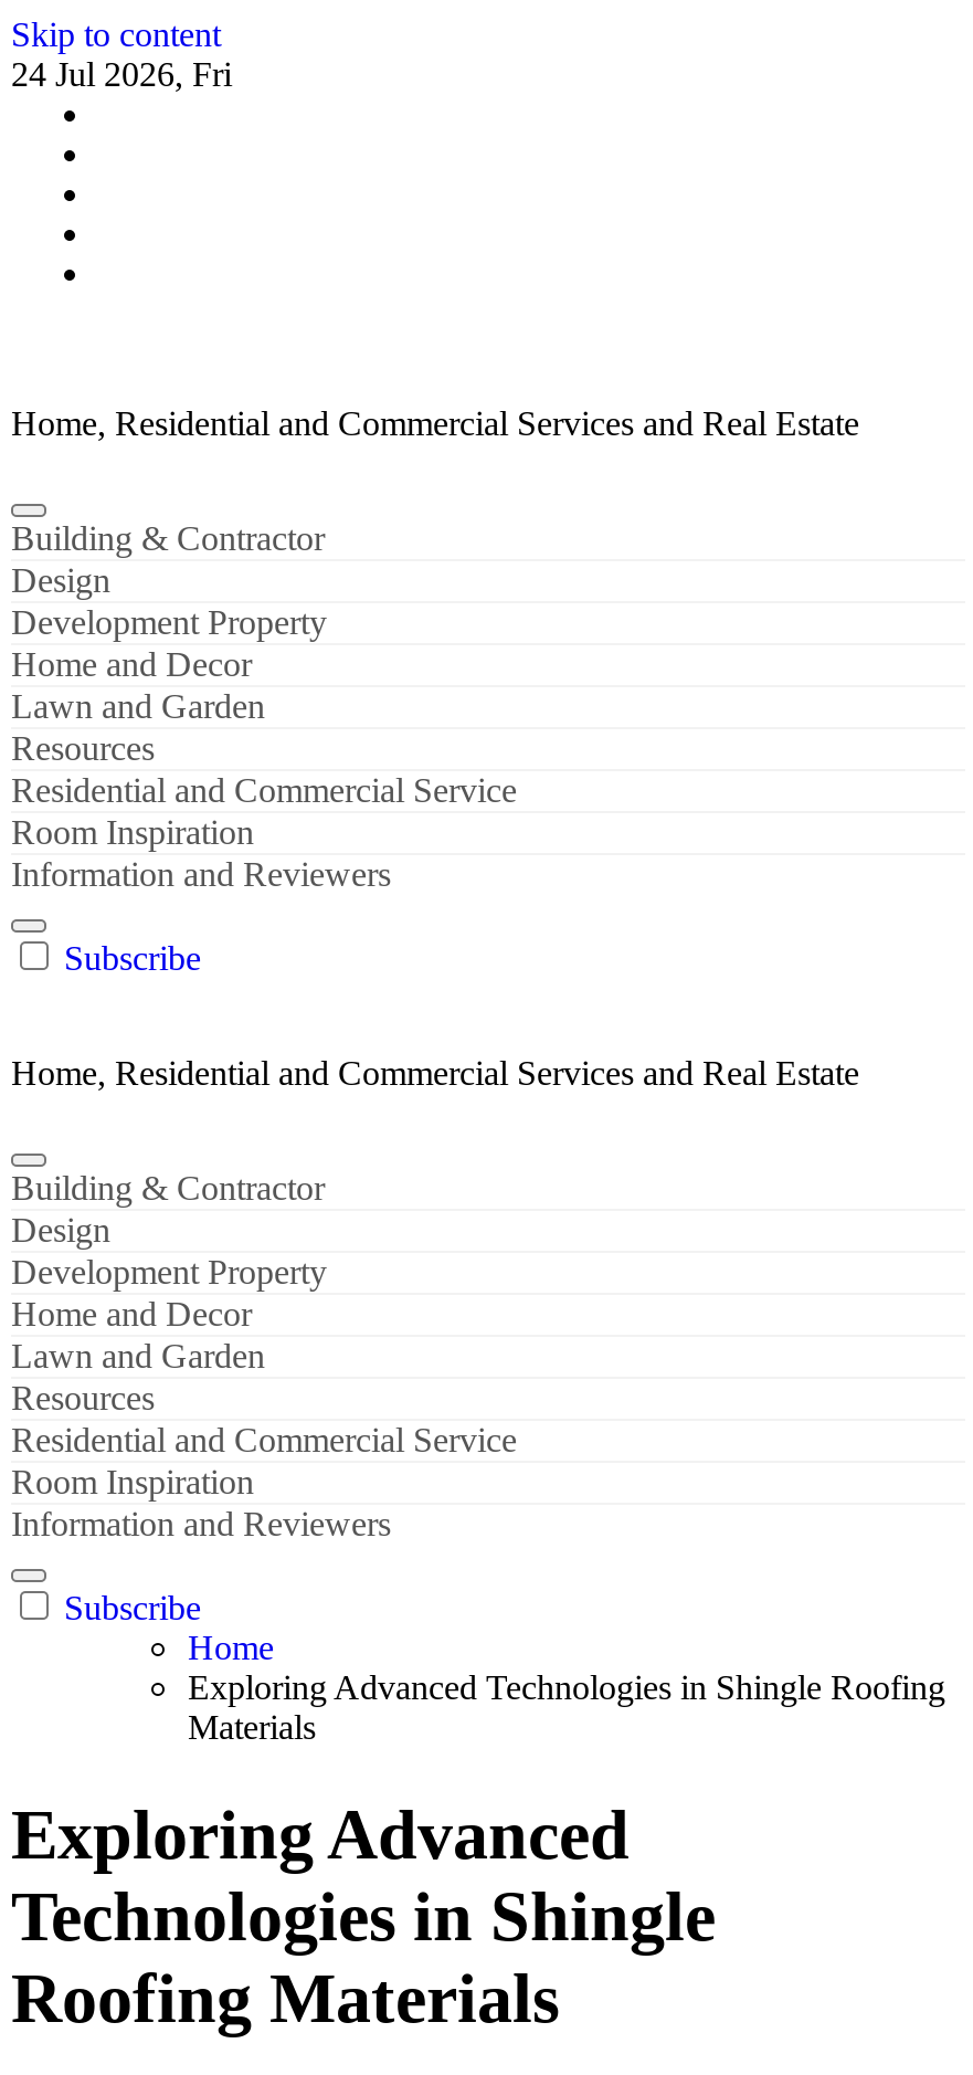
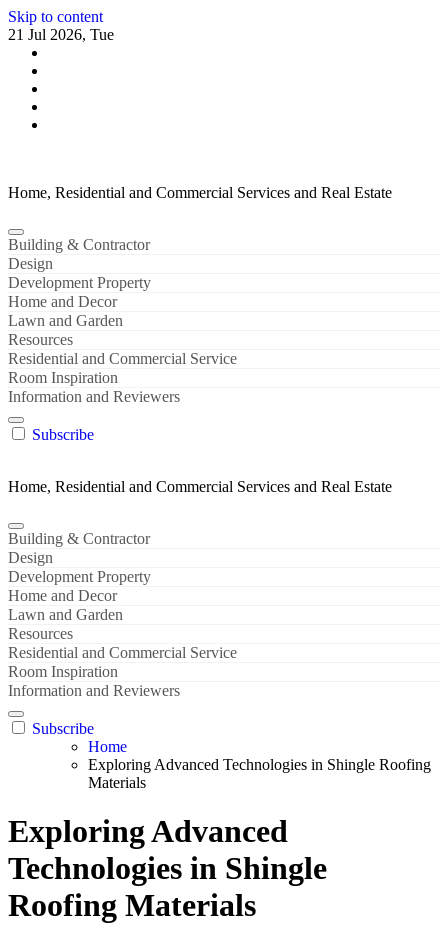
- 24 Jul 2026, Fri
+ 21 Jul 2026, Tue
